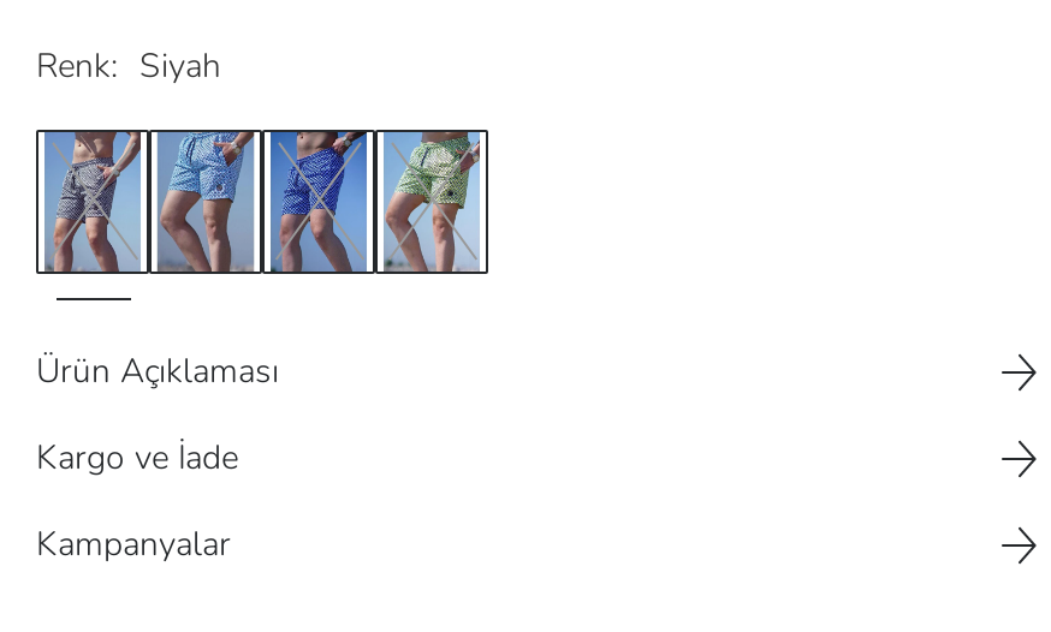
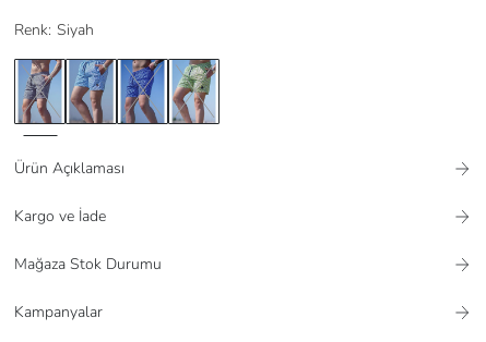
+ Mağaza Stok Durumu
